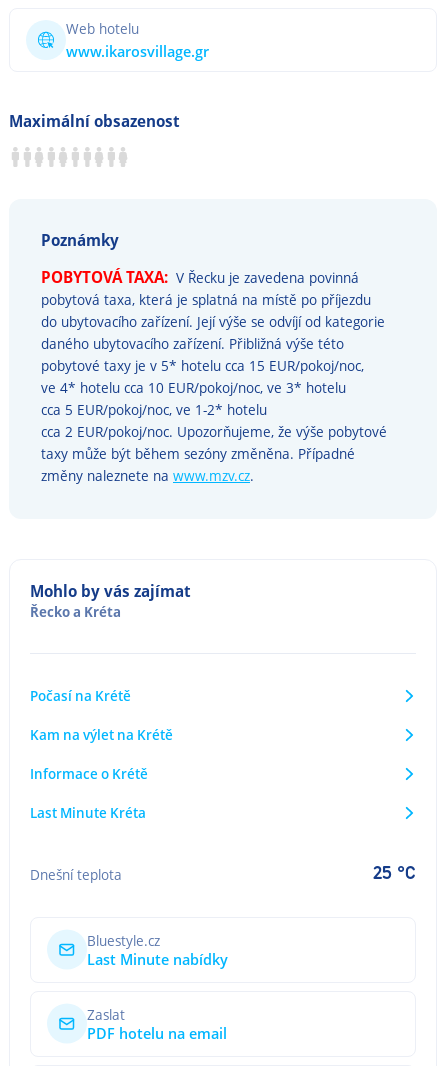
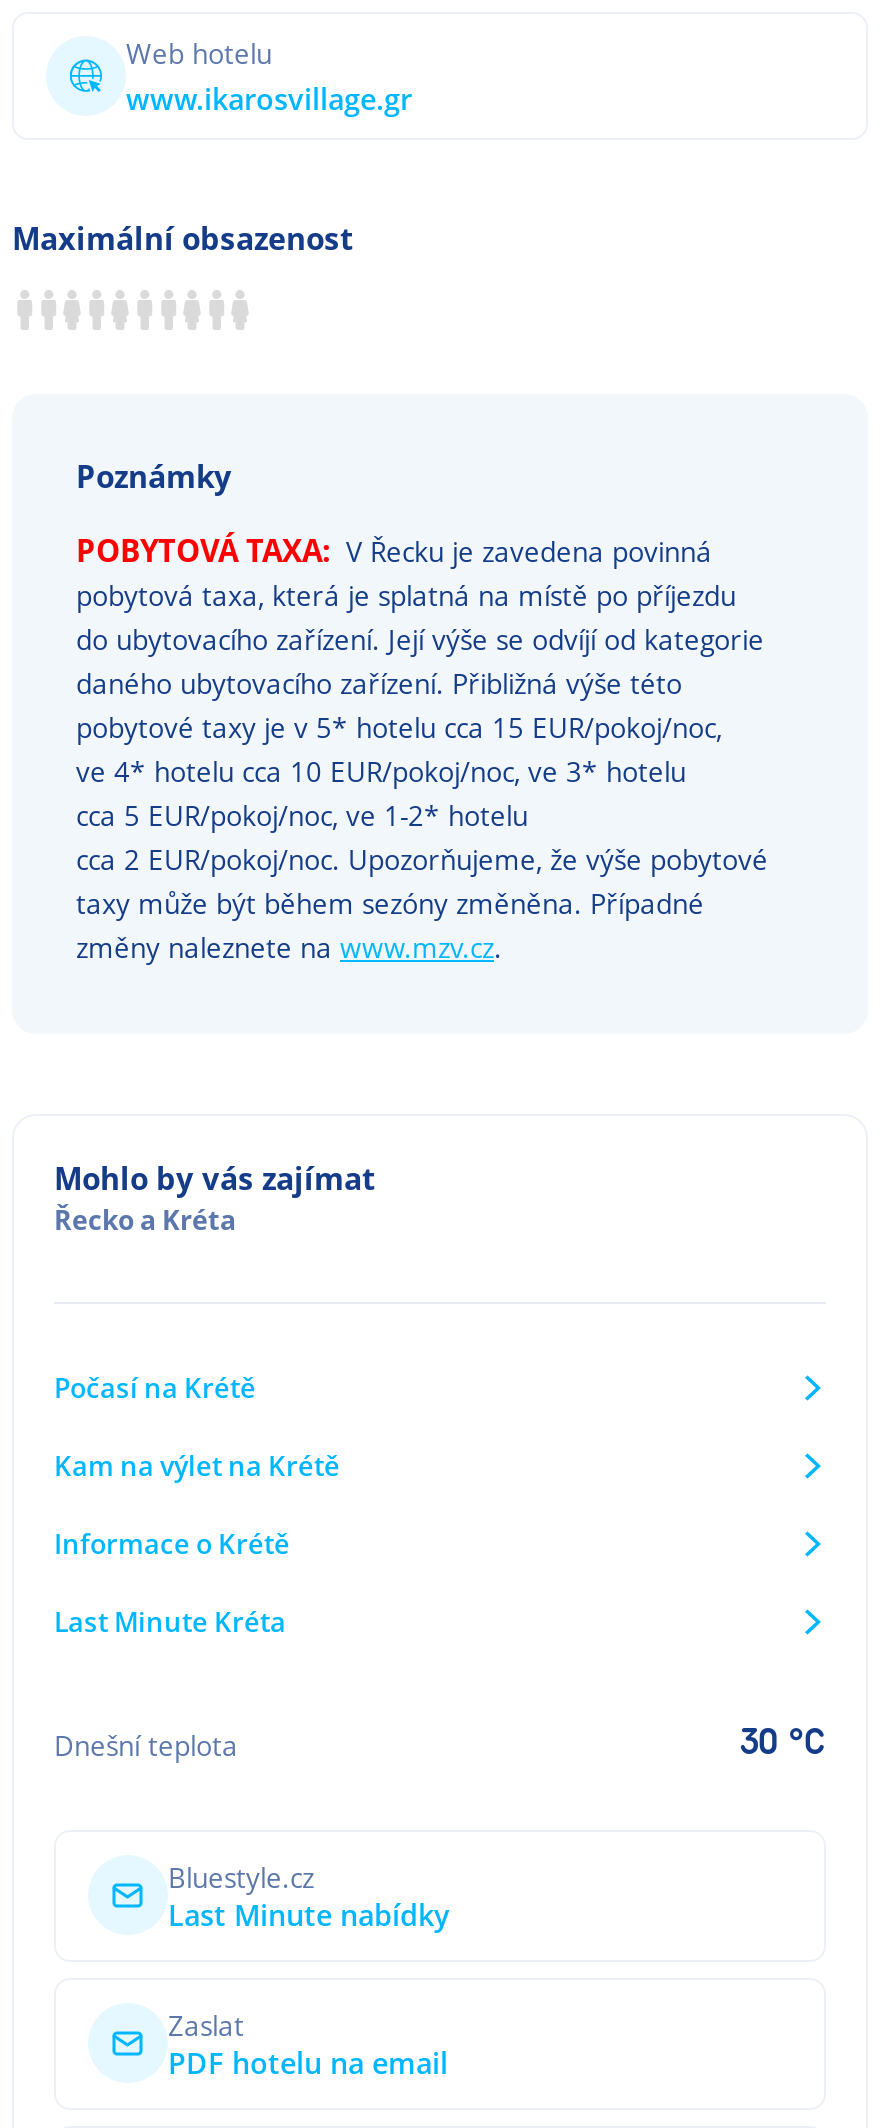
- 25 °C
+ 30 °C
